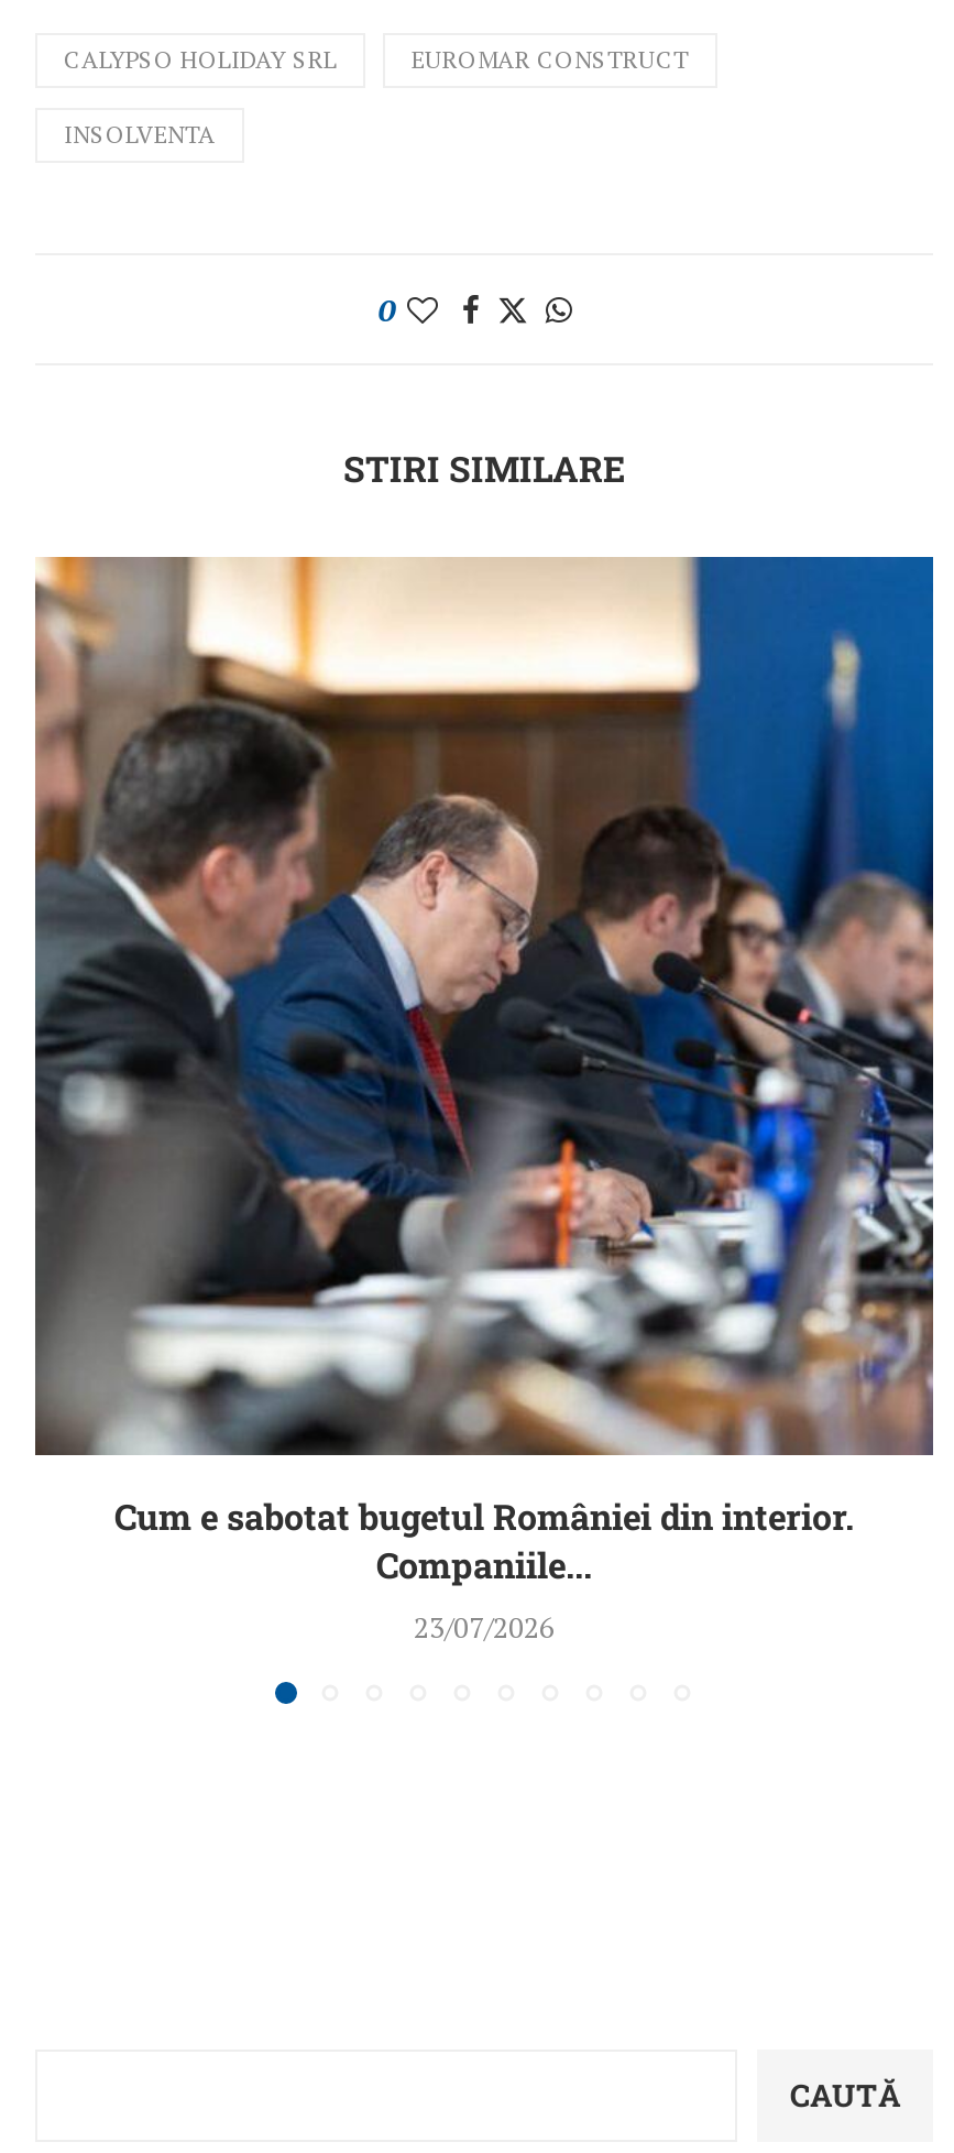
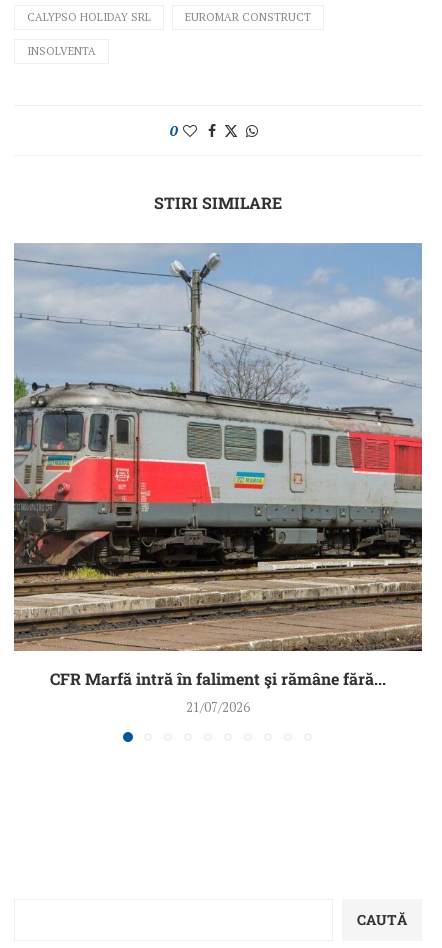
- [image]
- Cum e sabotat bugetul României din interior.
- Companiile...
- 23/07/2026
+ [image]
+ CFR Marfă intră în faliment şi rămâne fără...
+ 21/07/2026
